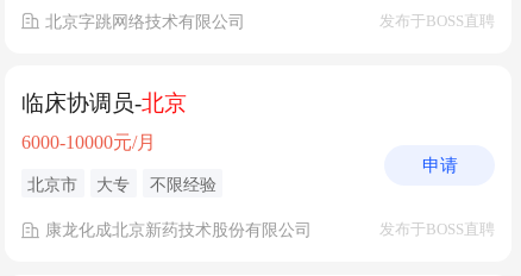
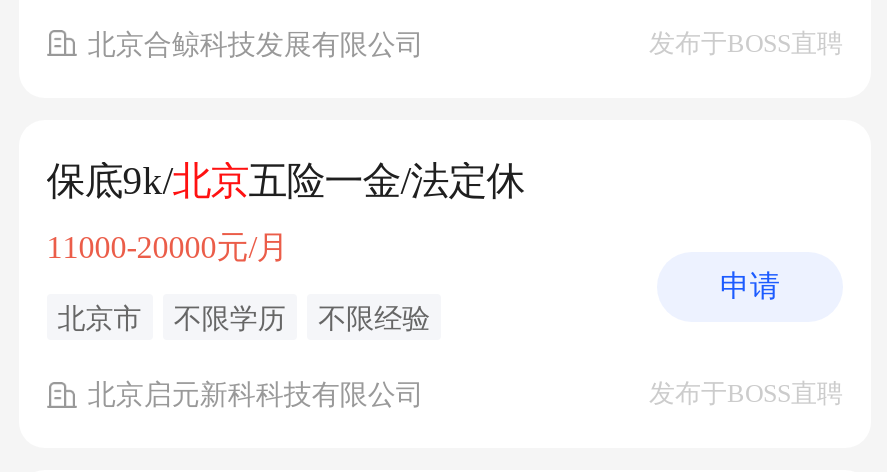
- 北京字跳网络技术有限公司
+ 北京合鲸科技发展有限公司

- 临床协调员-北京
+ 保底9k/北京五险一金/法定休

- 6000-10000元/月
+ 11000-20000元/月

- 大专
+ 不限学历

- 康龙化成北京新药技术股份有限公司
+ 北京启元新科科技有限公司
